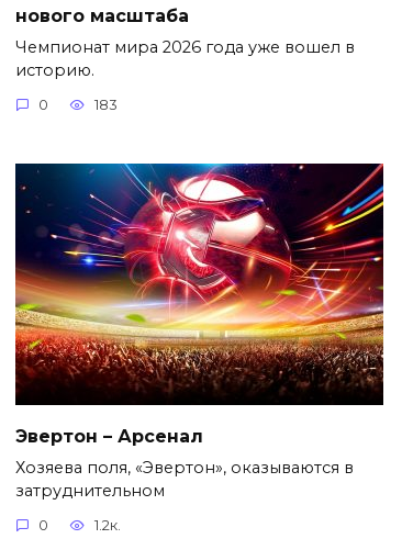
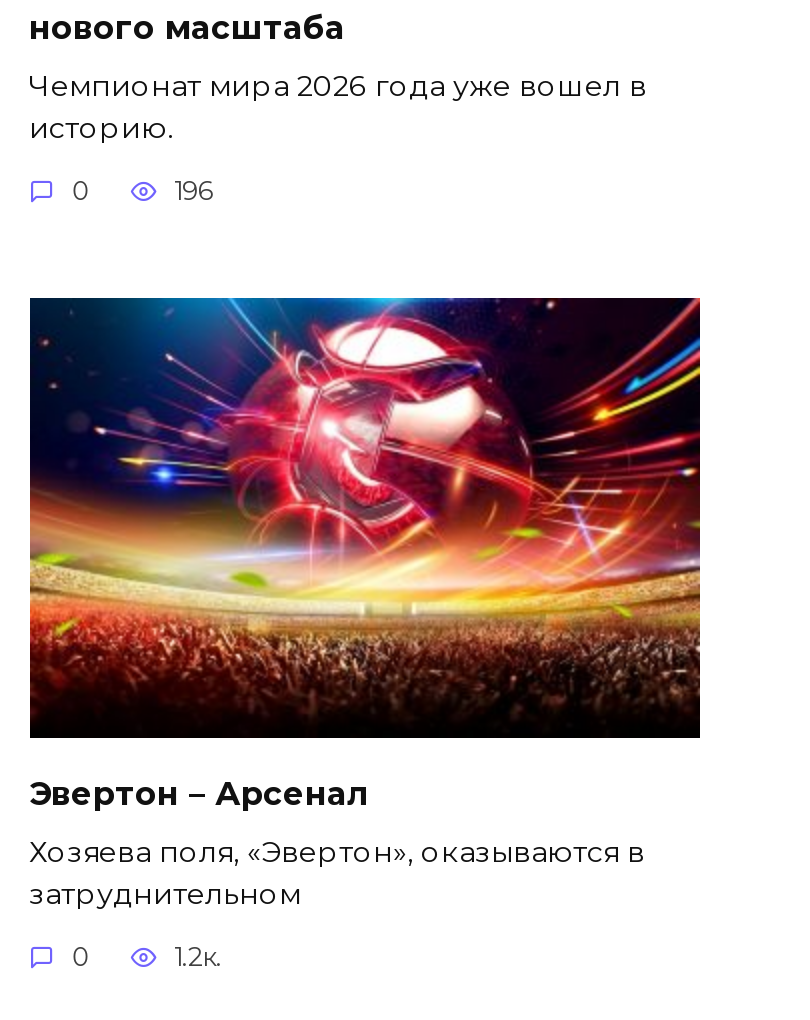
- 183
+ 196
